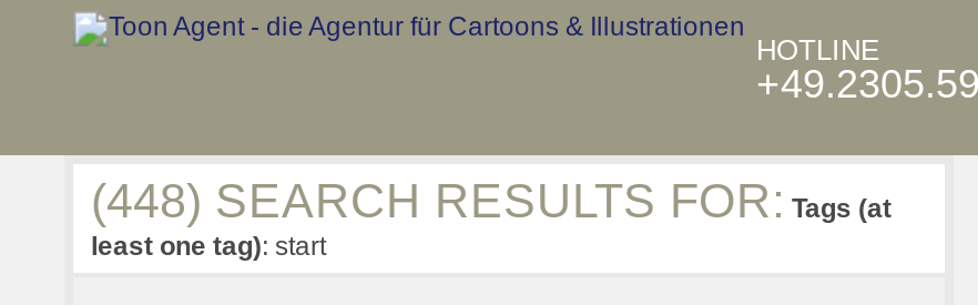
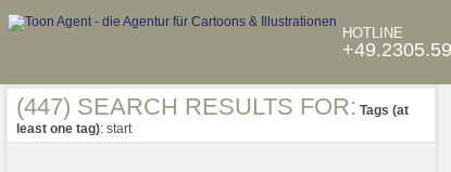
- (448) SEARCH RESULTS FOR: Tags (at
+ (447) SEARCH RESULTS FOR: Tags (at
